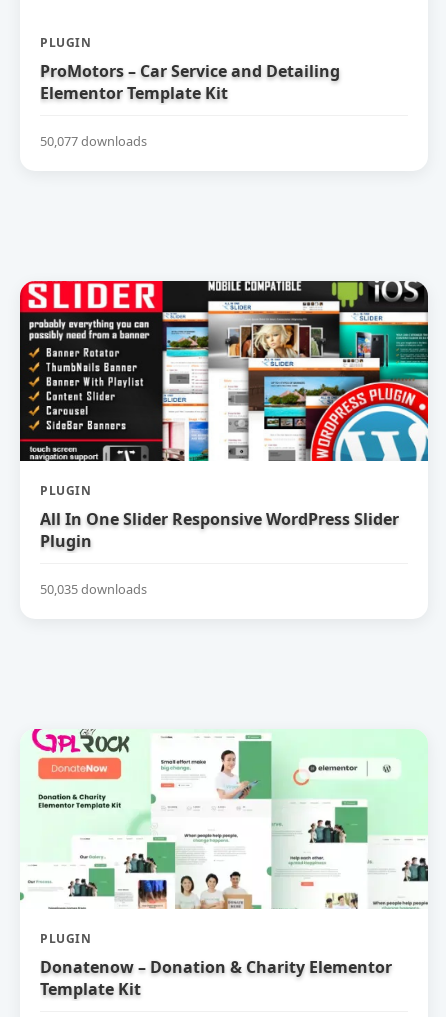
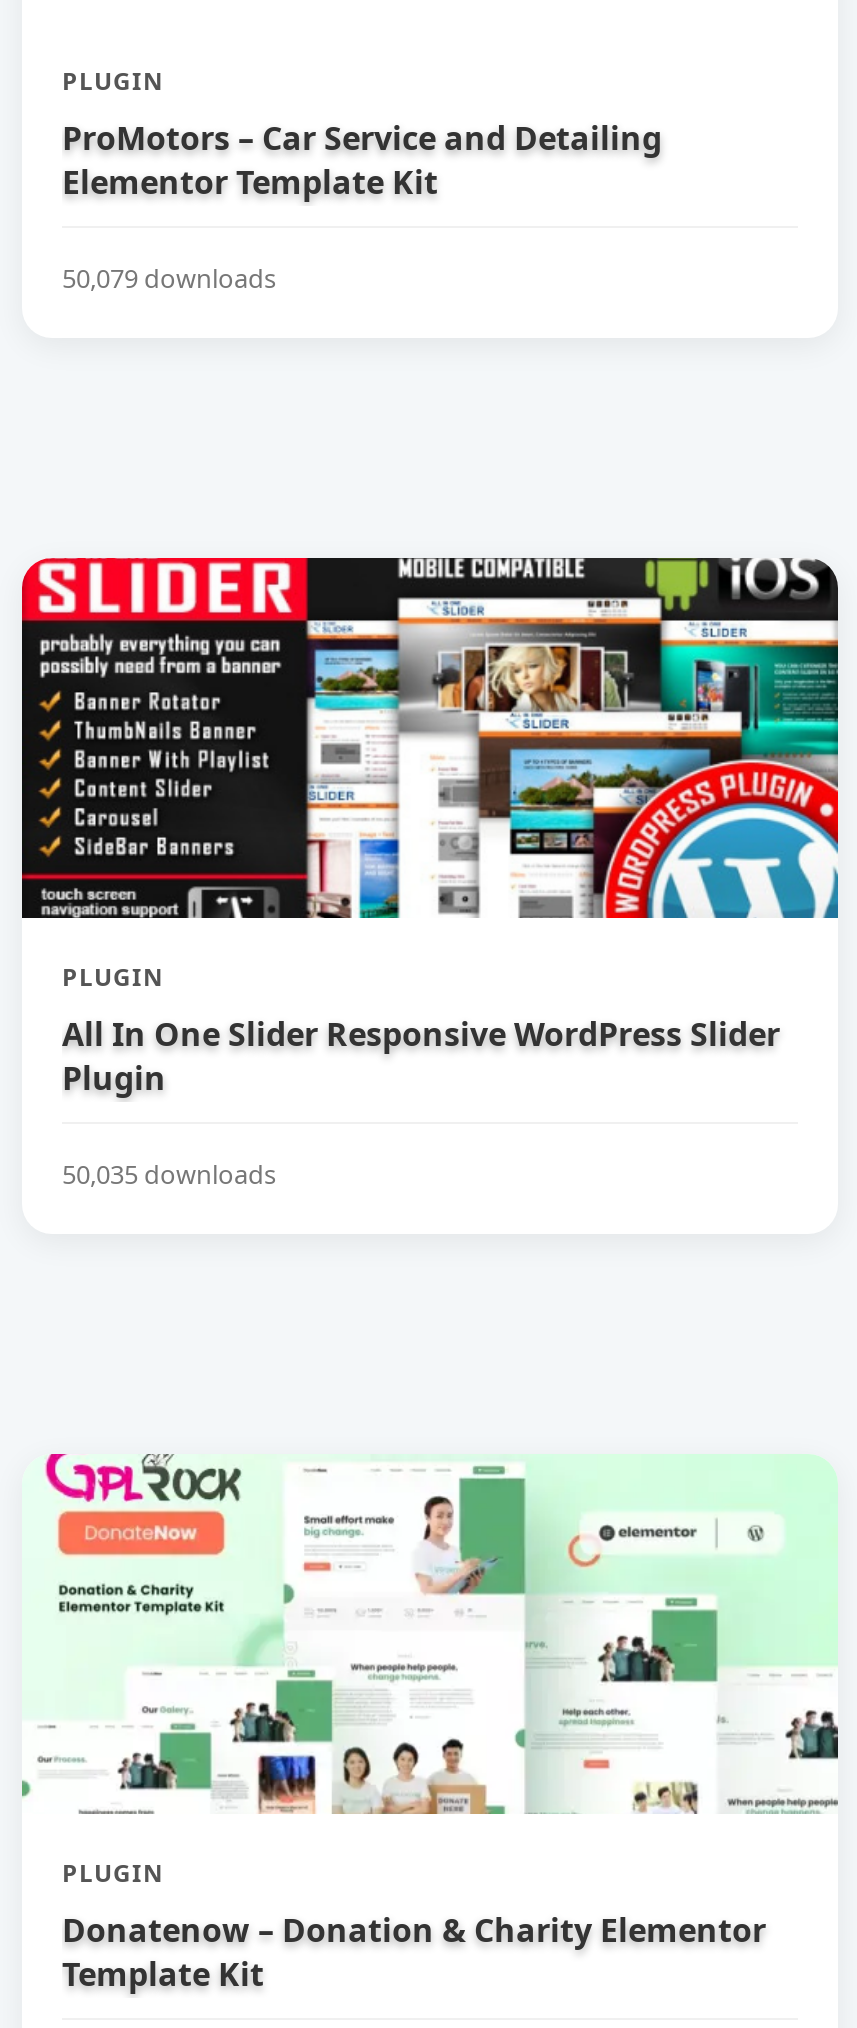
- 50,077 downloads
+ 50,079 downloads
